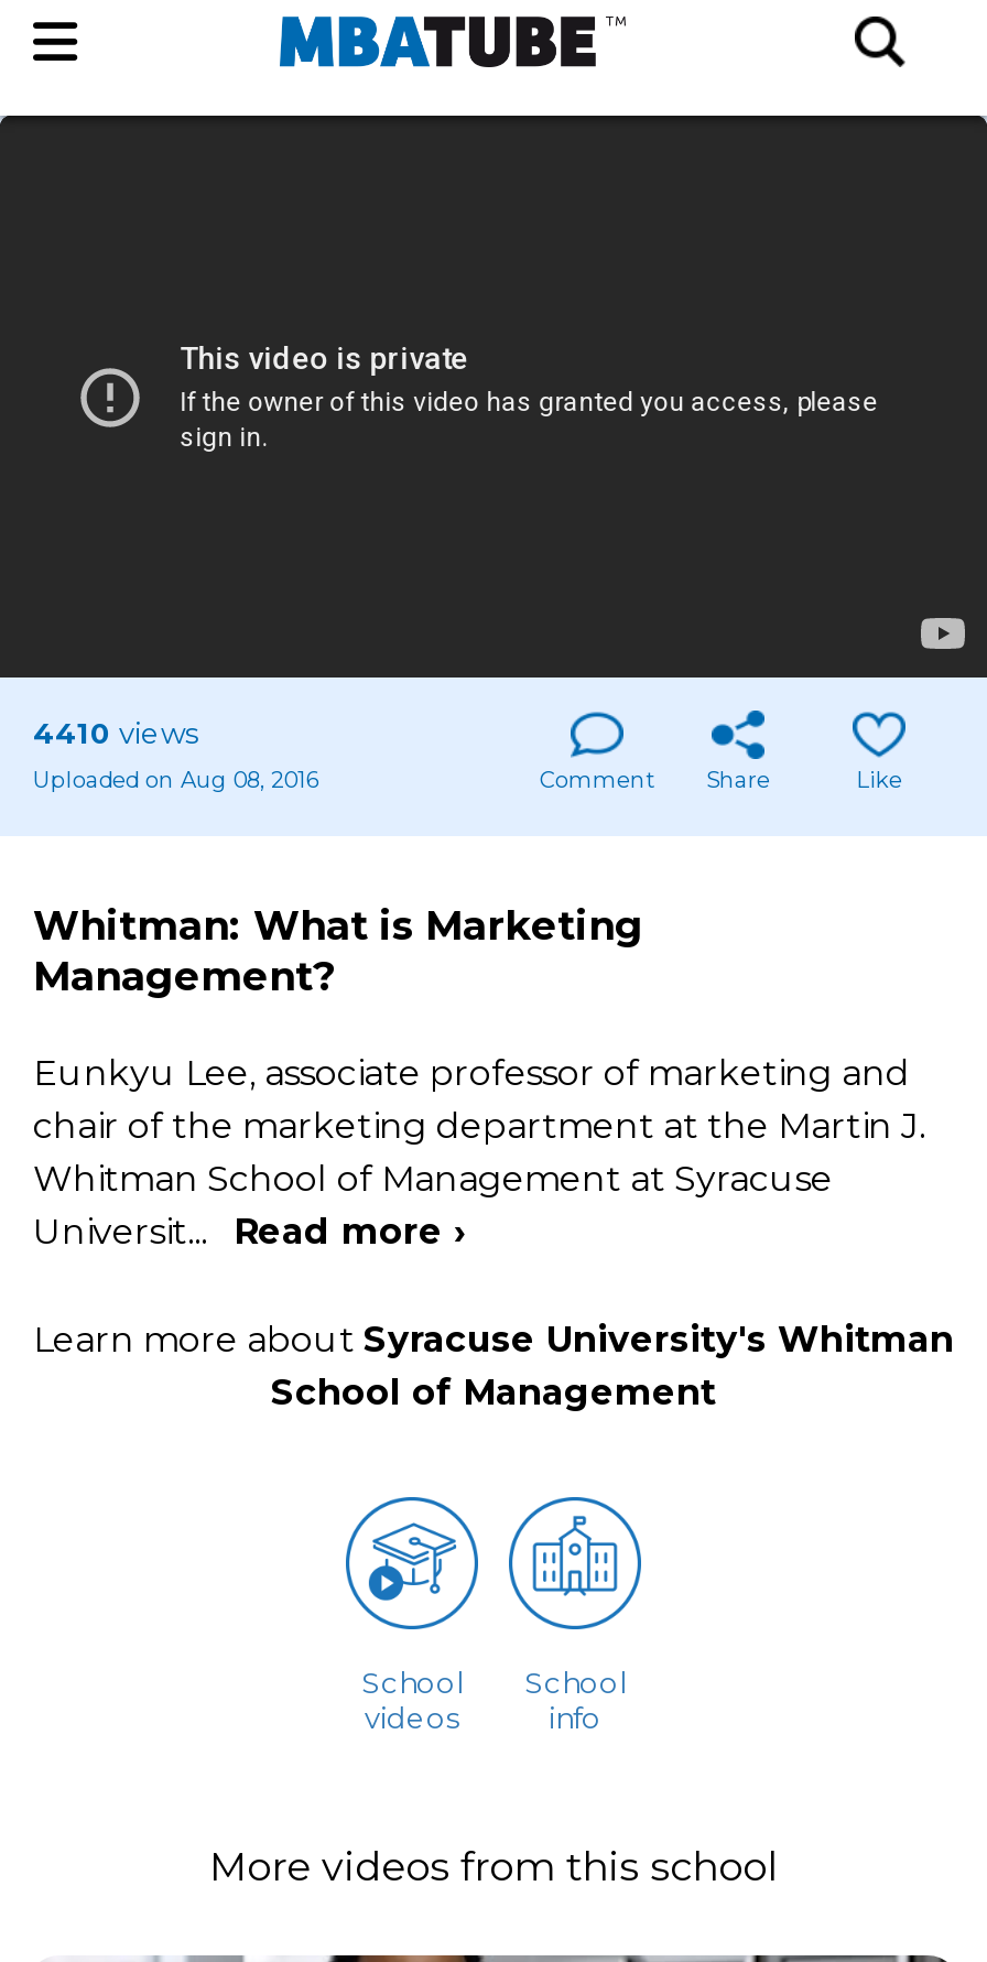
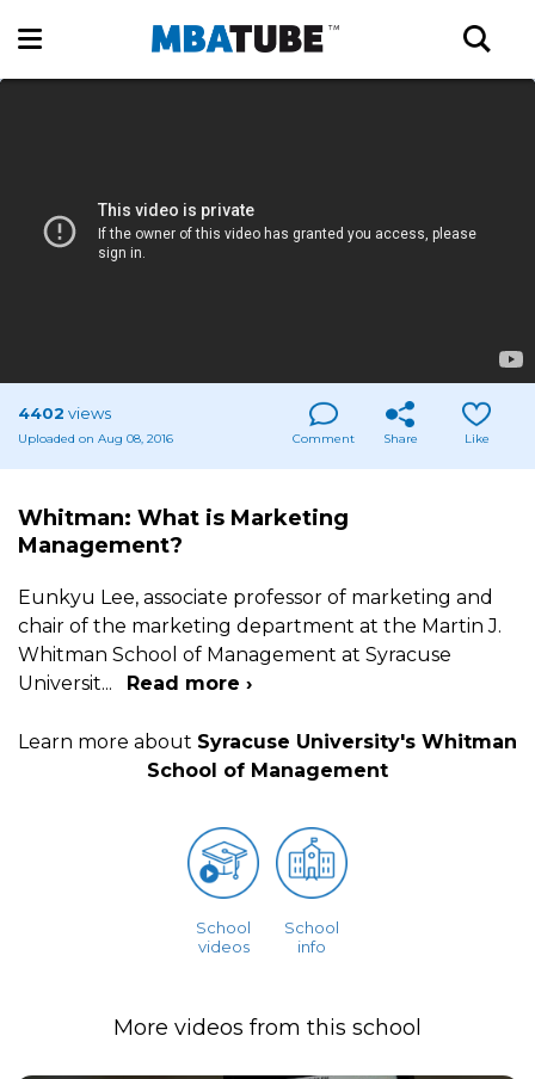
- 4410 views
+ 4402 views
